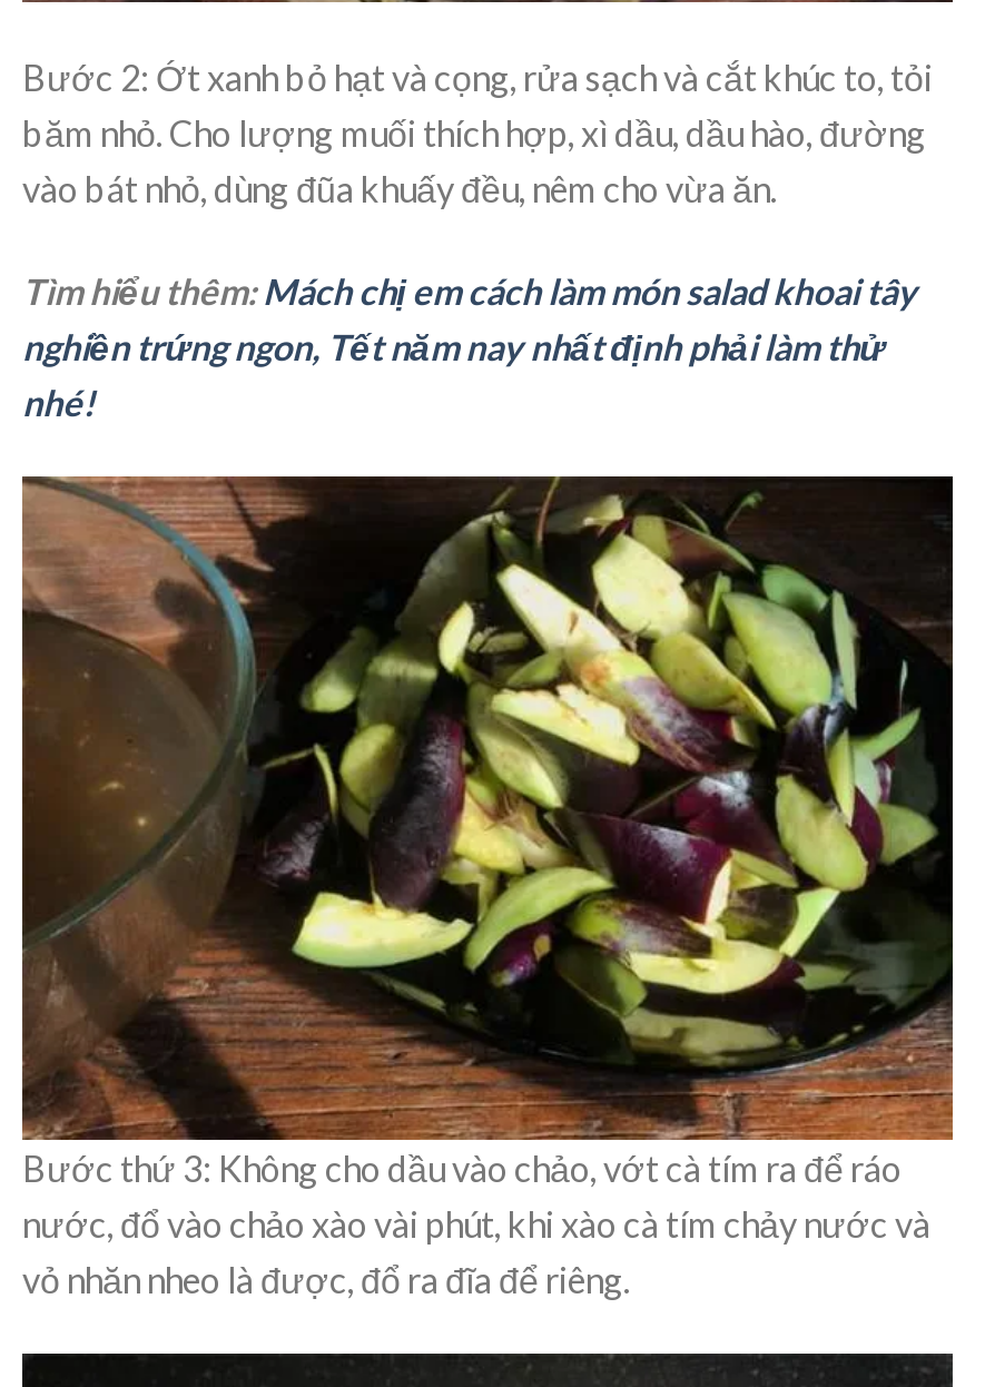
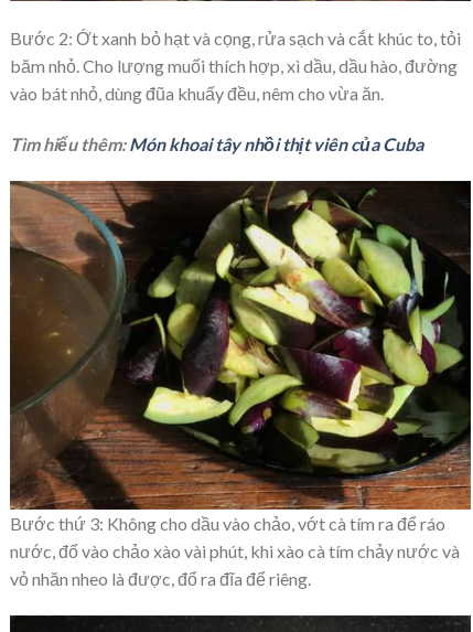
- Tìm hiểu thêm: Mách chị em cách làm món salad khoai tây
- nghiền trứng ngon, Tết năm nay nhất định phải làm thử
- nhé!
+ Tìm hiểu thêm:Món khoai tây nhồi thịt viên của Cuba
